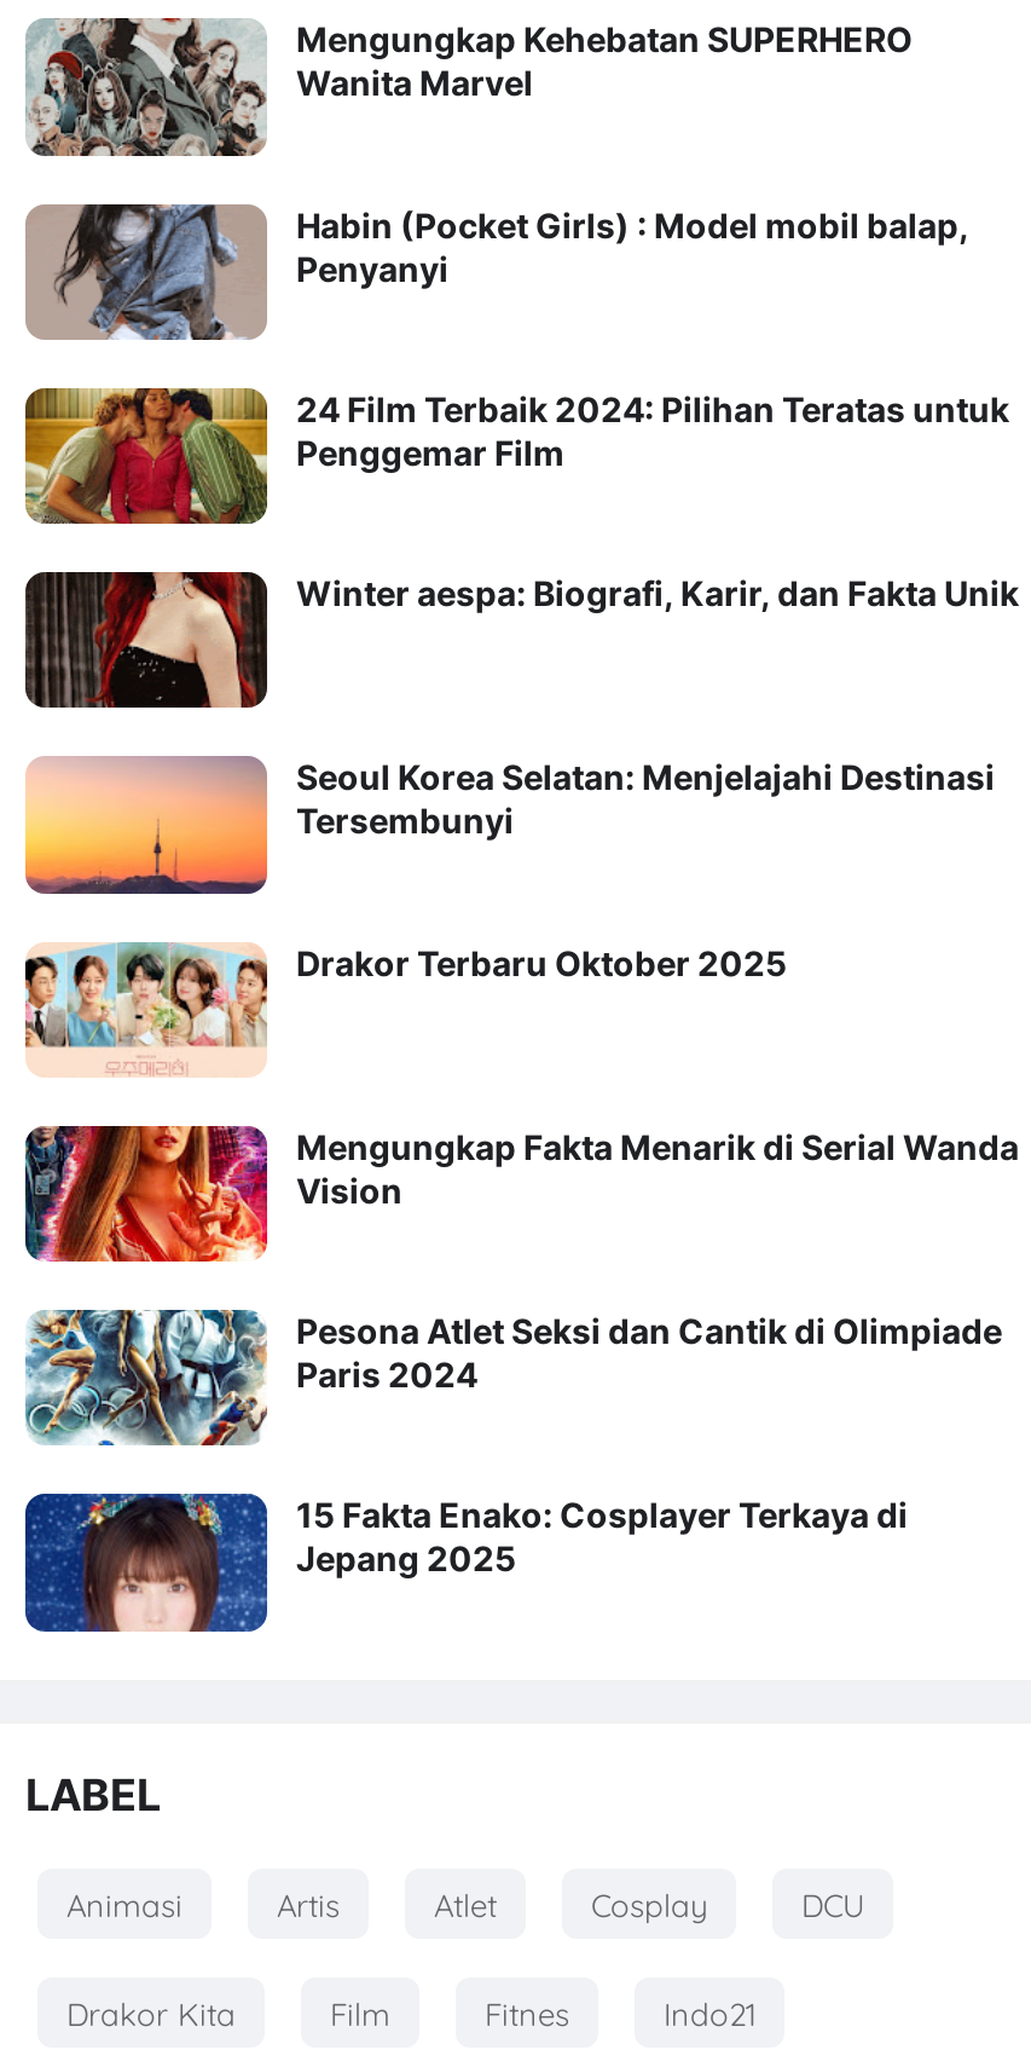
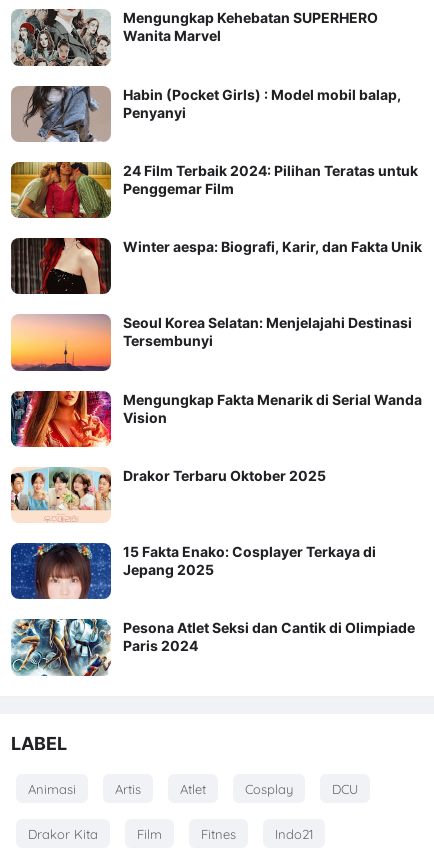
moved down: [image] | Drakor Terbaru Oktober 2025

moved up: [image] | Mengungkap Fakta Menarik di Serial Wanda | Vision

moved down: [image] | Pesona Atlet Seksi dan Cantik di Olimpiade | Paris 2024

moved up: [image] | 15 Fakta Enako: Cosplayer Terkaya di | Jepang 2025
